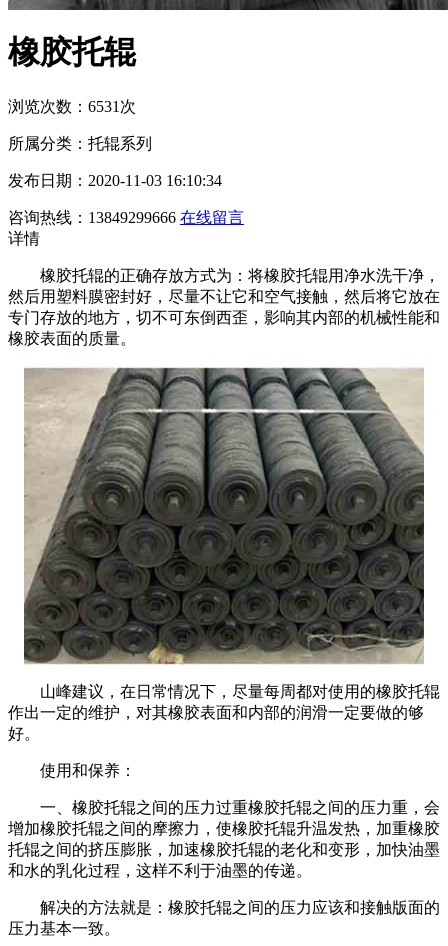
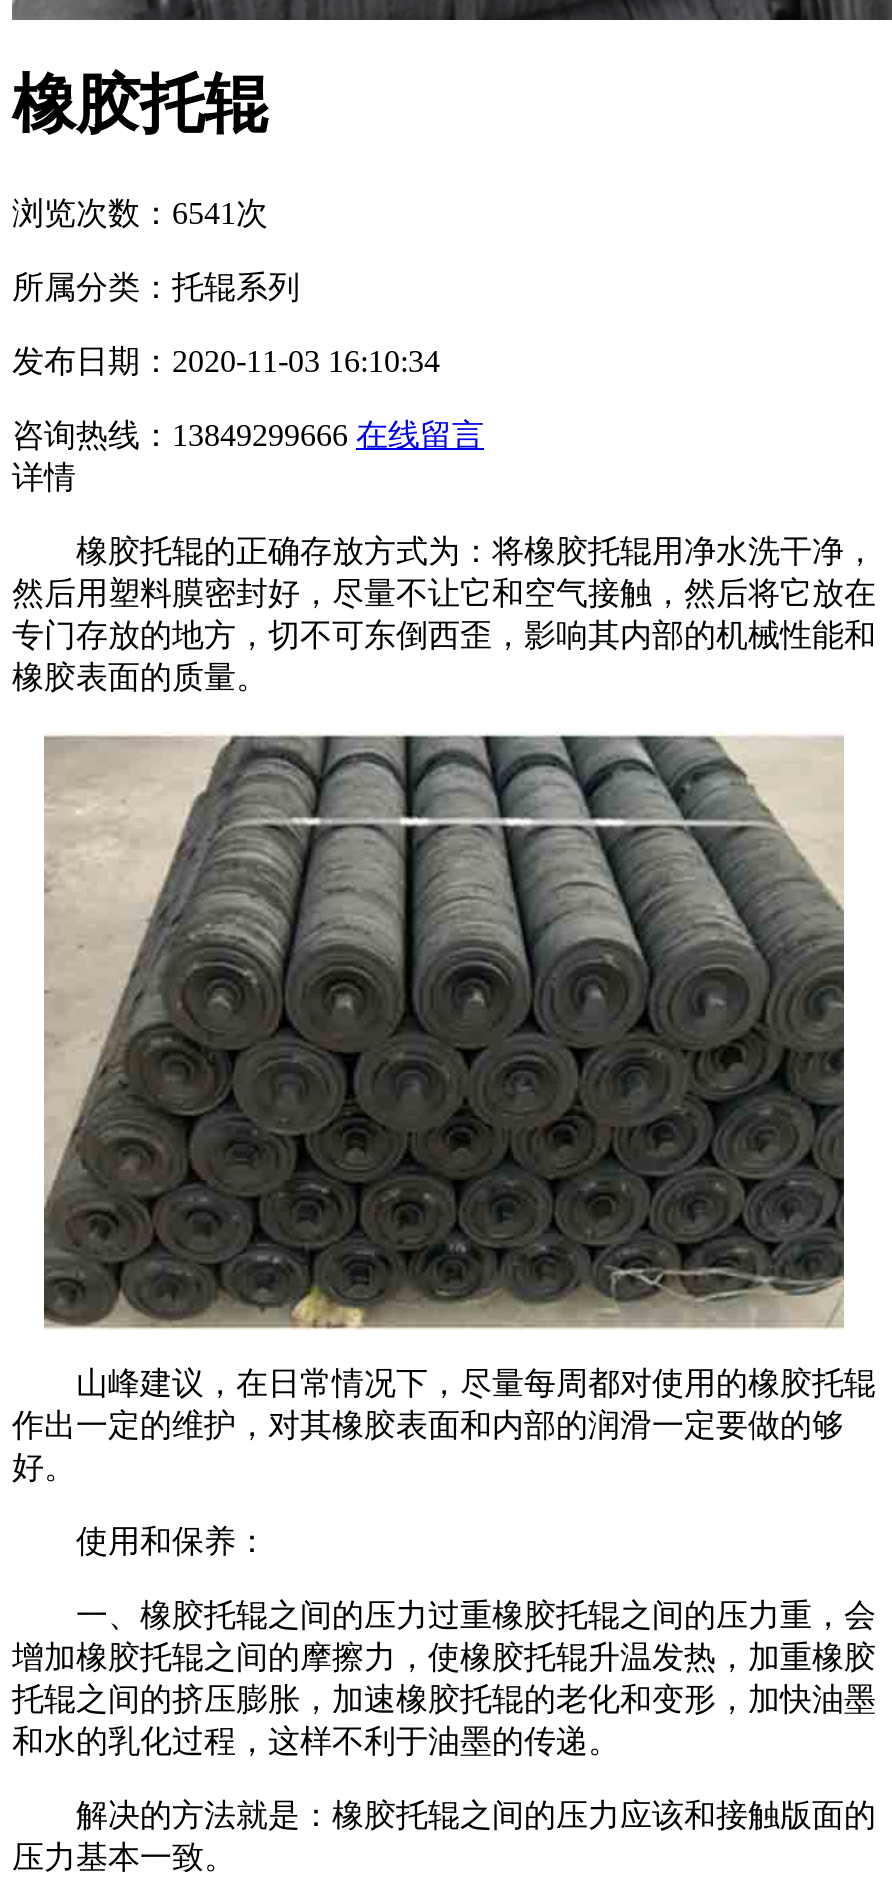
- 浏览次数：6531次
+ 浏览次数：6541次
